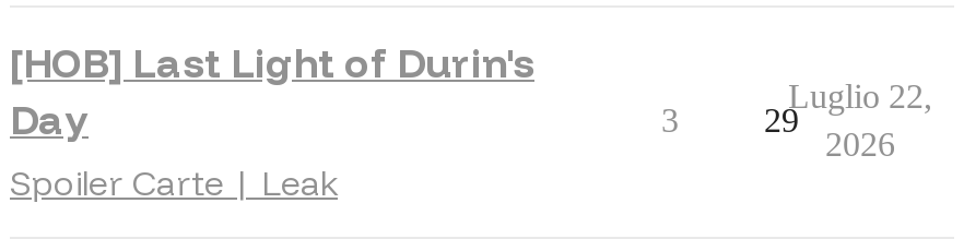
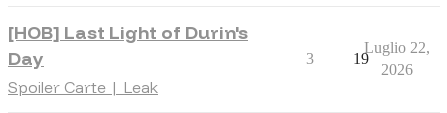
- 29
+ 19
